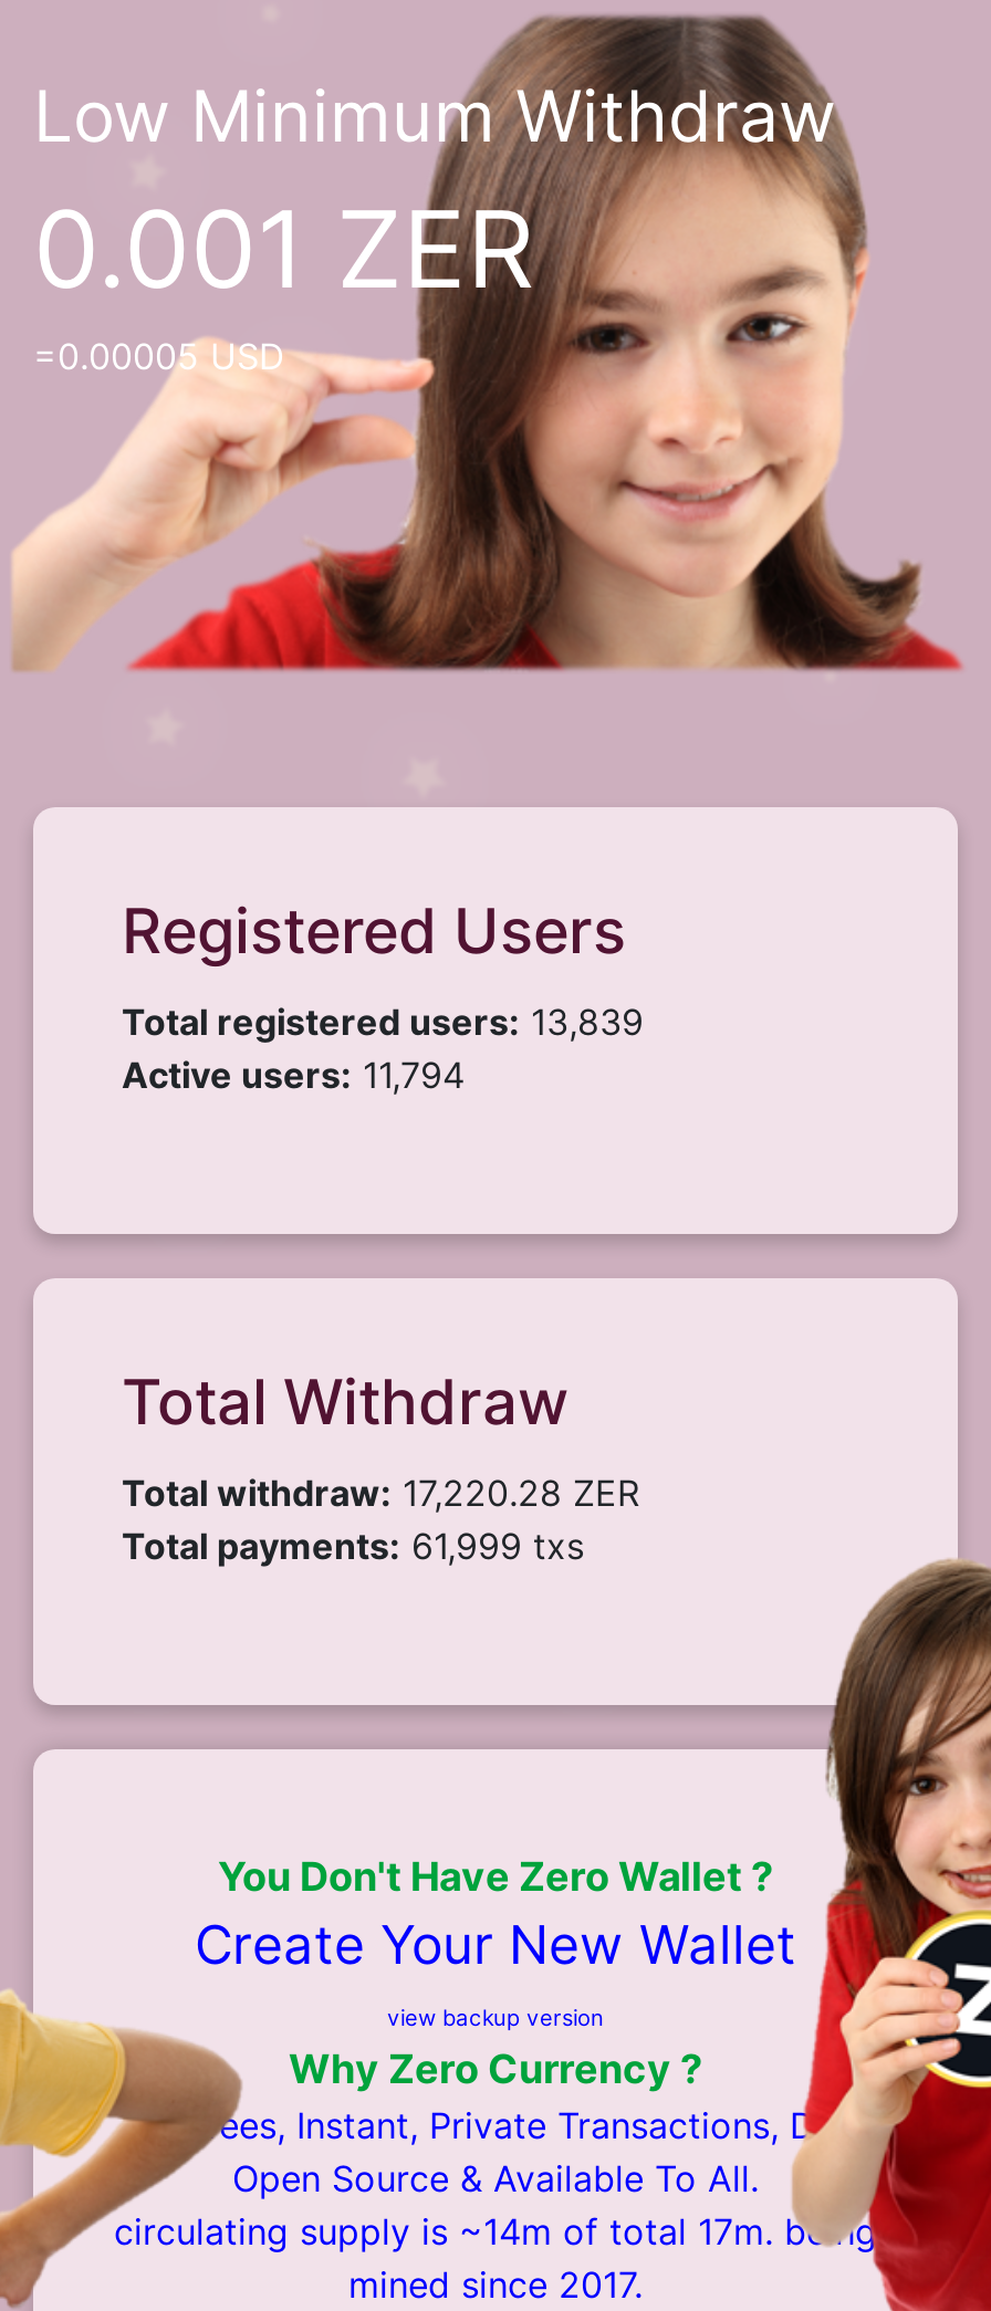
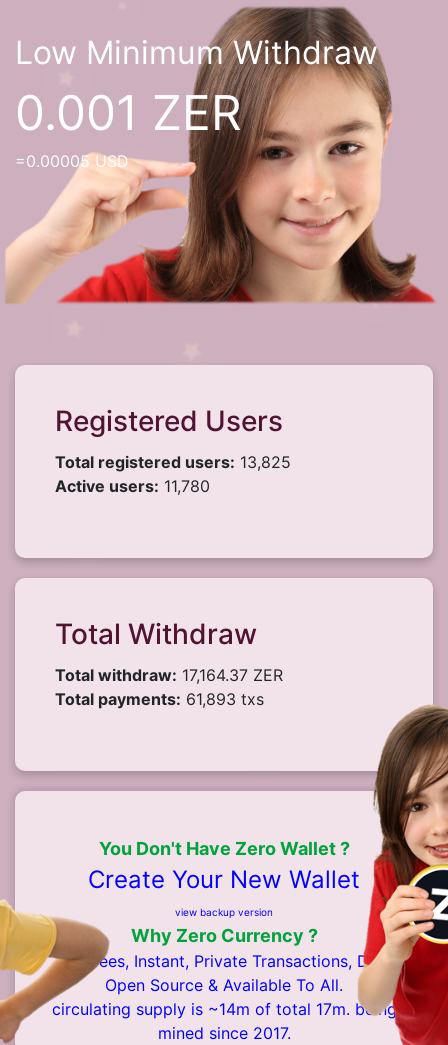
- Total registered users: 13,839
+ Total registered users: 13,825

- Active users: 11,794
+ Active users: 11,780

- Total withdraw: 17,220.28 ZER
+ Total withdraw: 17,164.37 ZER

- Total payments: 61,999 txs
+ Total payments: 61,893 txs
